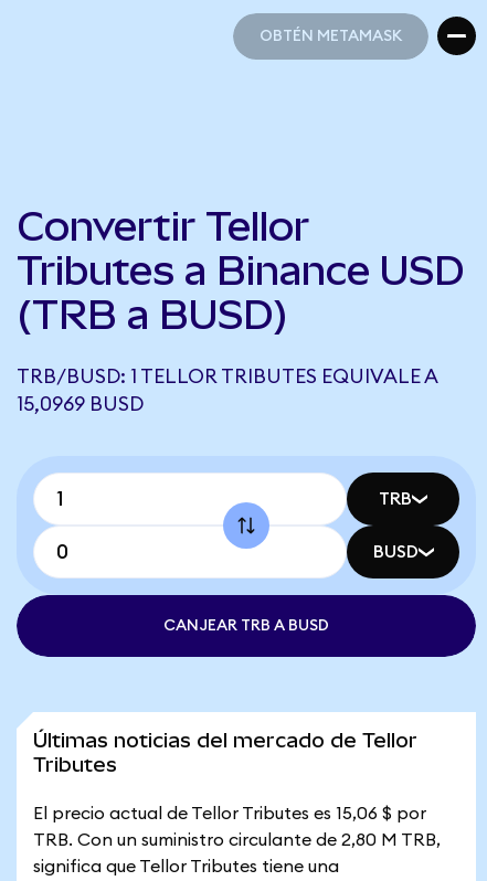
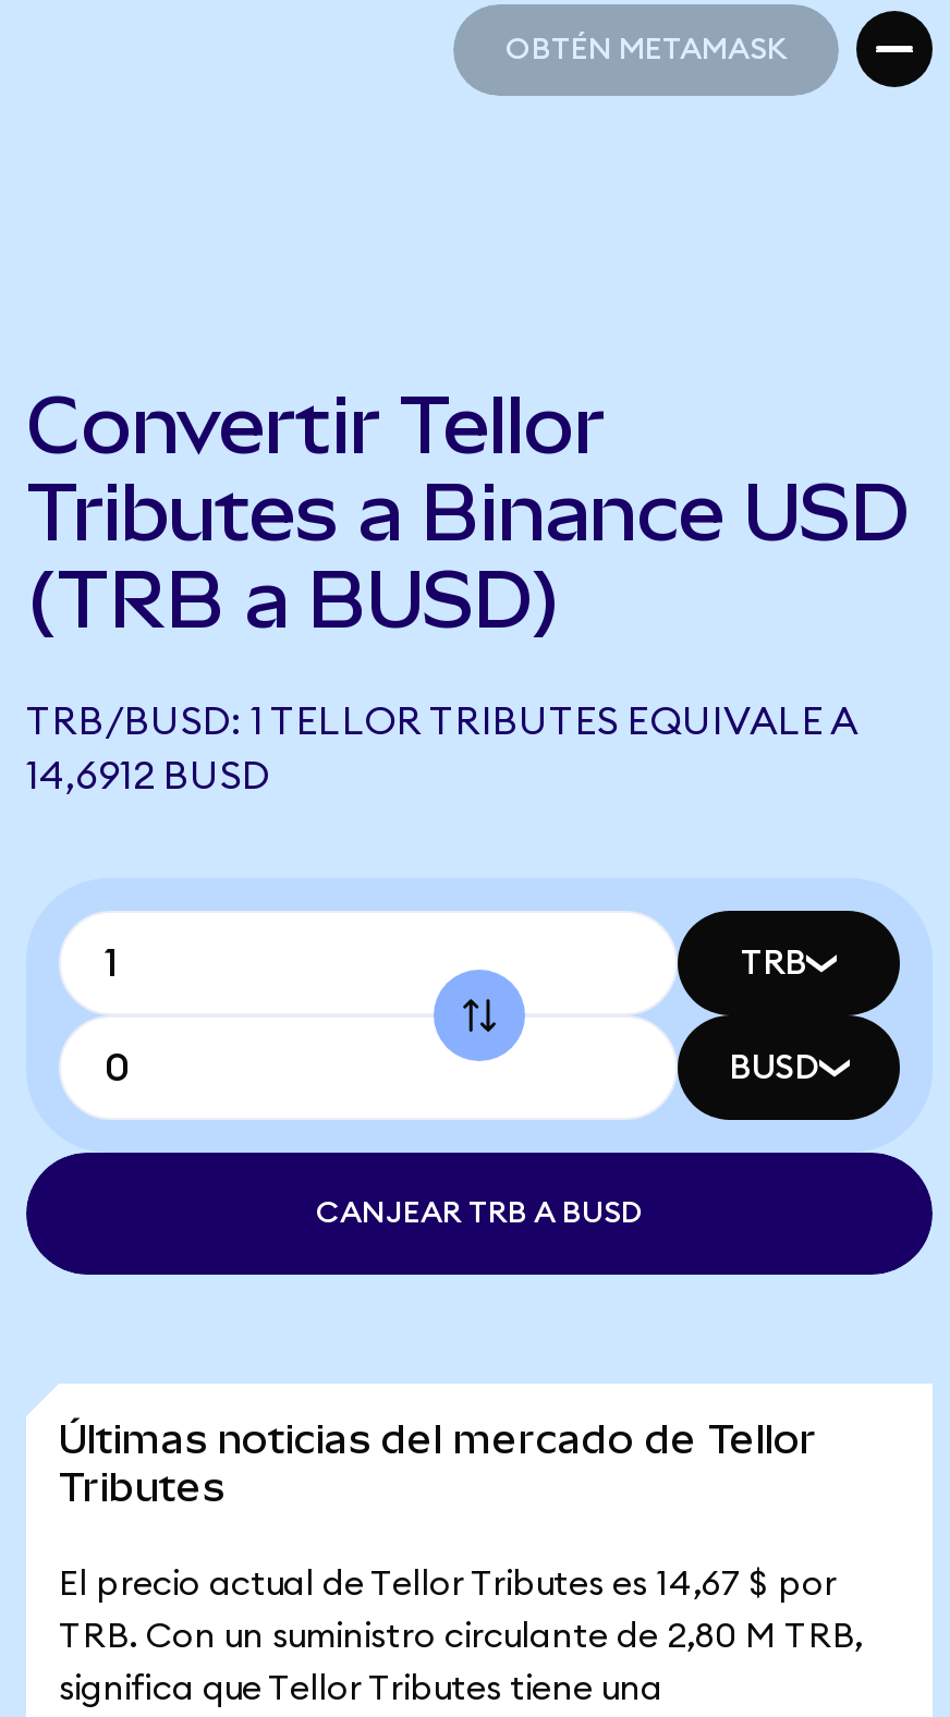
- 15,0969 BUSD
+ 14,6912 BUSD

- El precio actual de Tellor Tributes es 15,06 $ por
+ El precio actual de Tellor Tributes es 14,67 $ por
